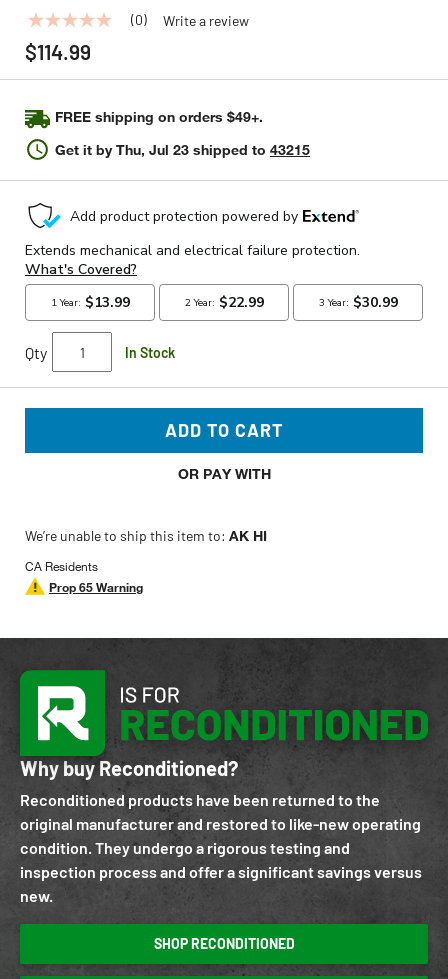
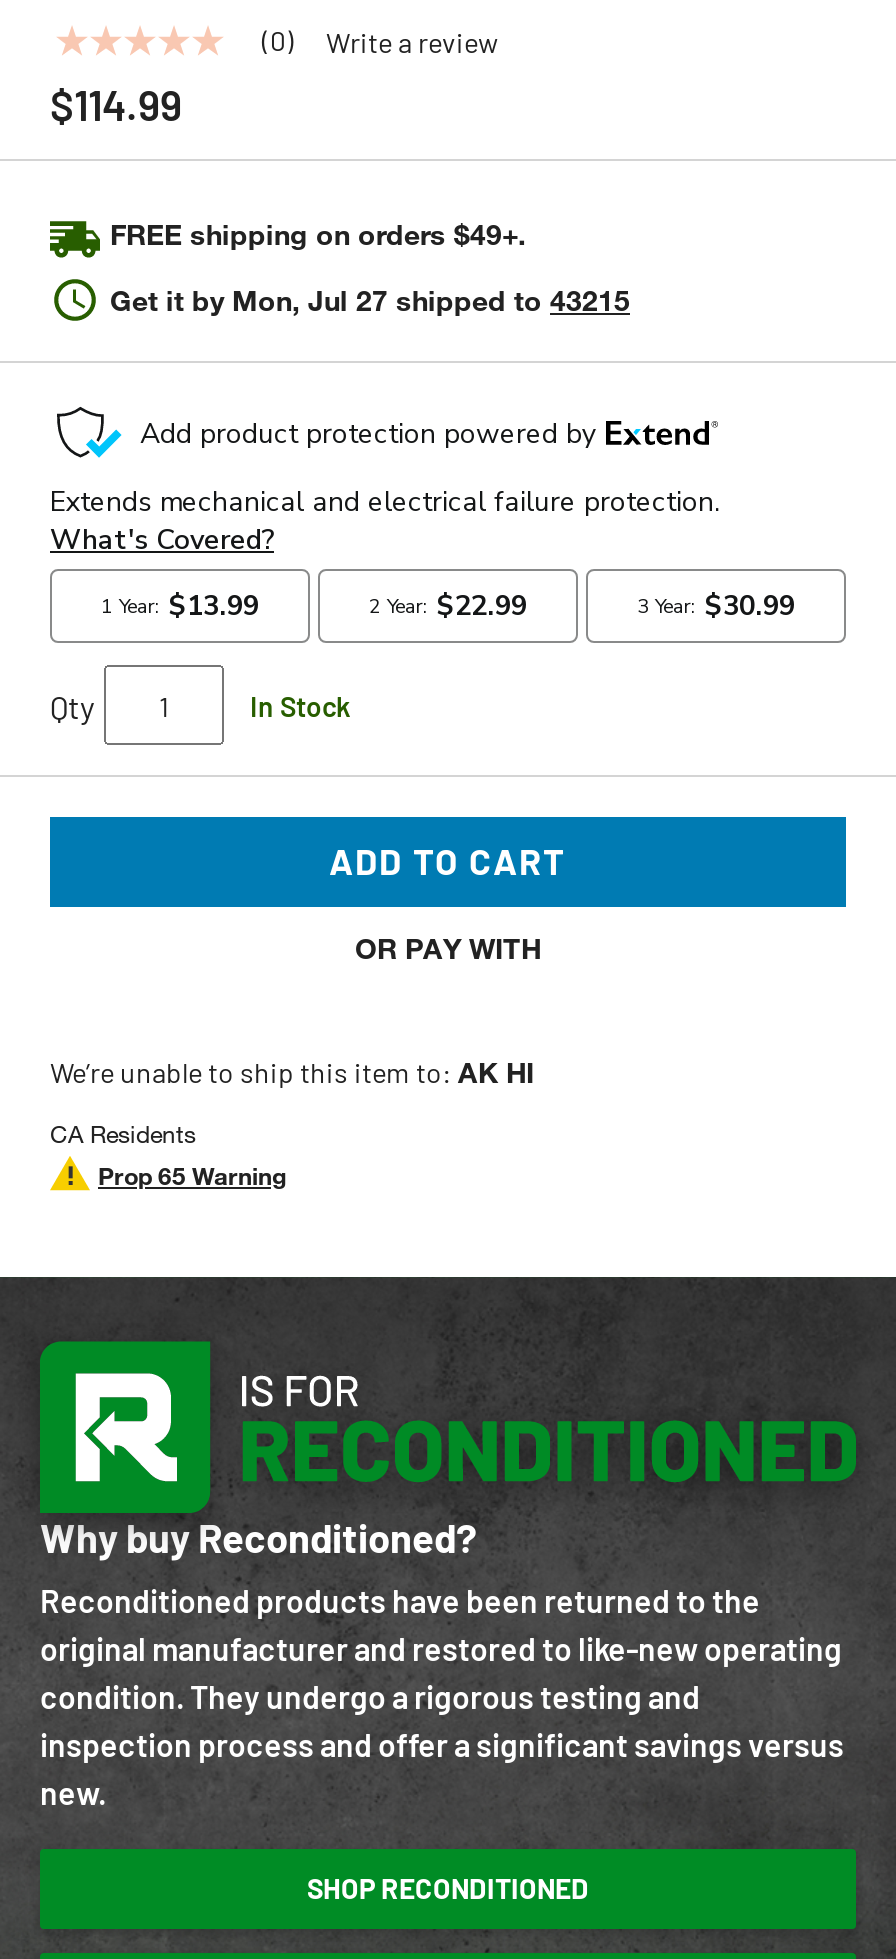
- Get it by Thu, Jul 23 shipped to 43215
+ Get it by Mon, Jul 27 shipped to 43215
